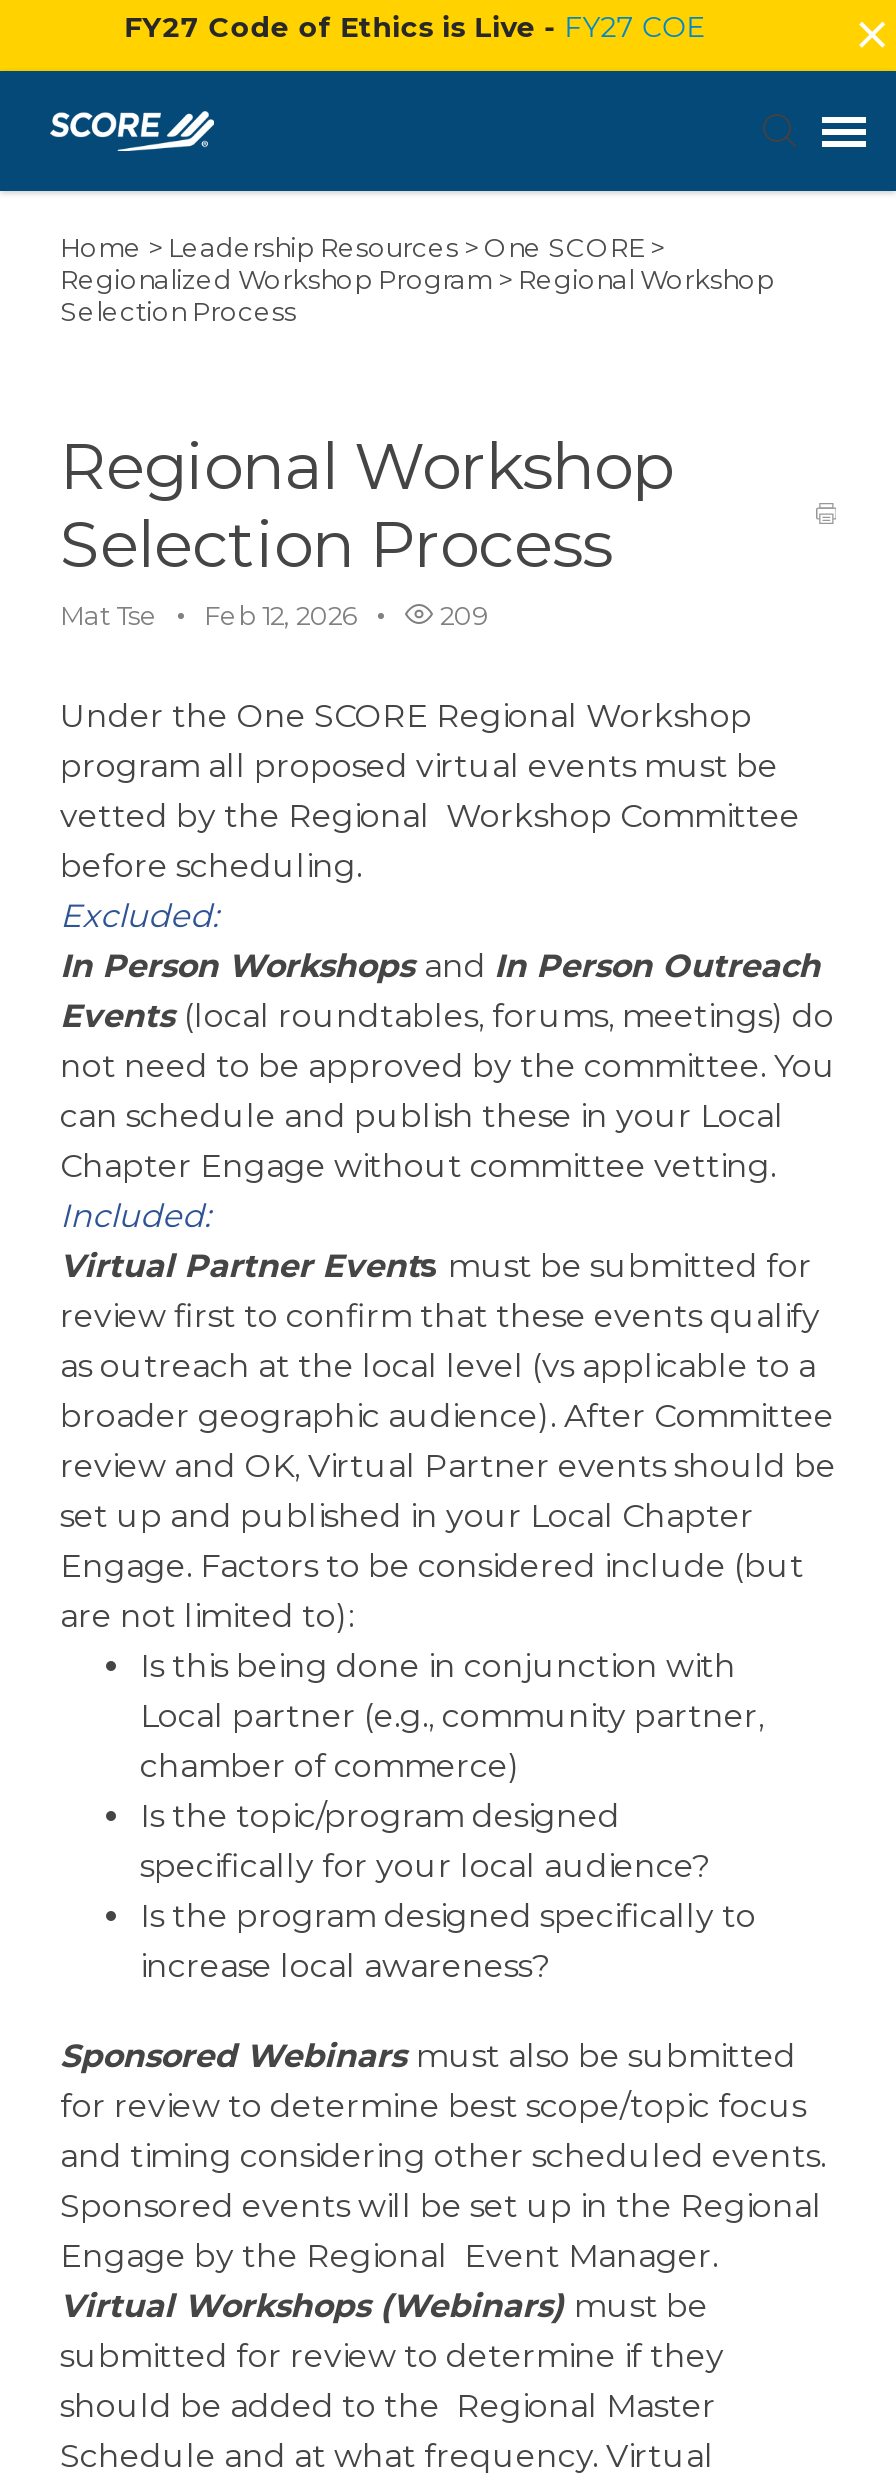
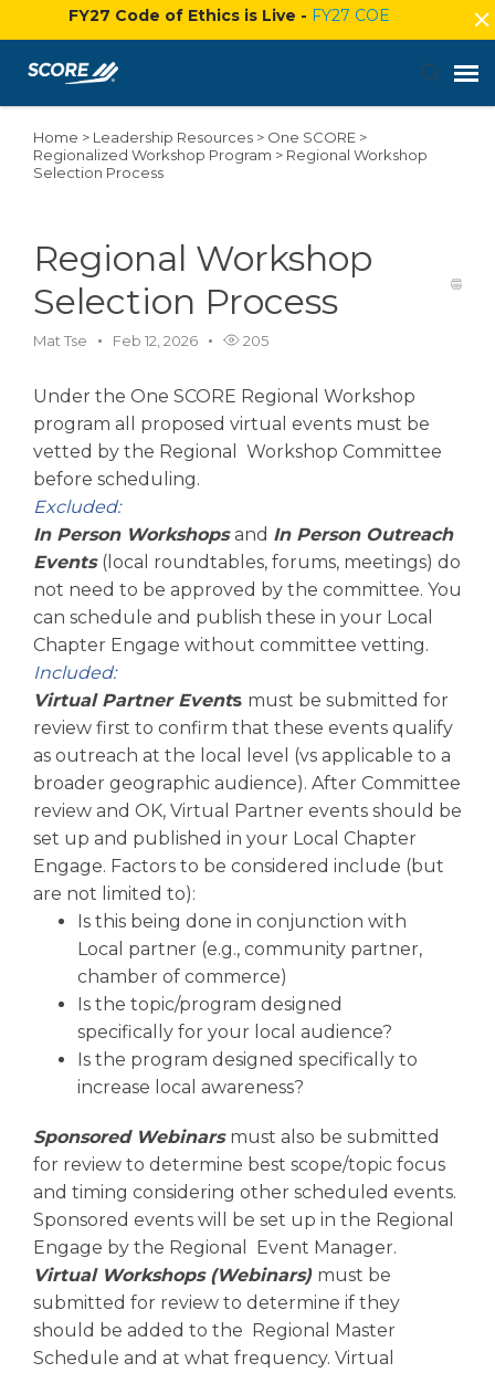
- 209
+ 205
